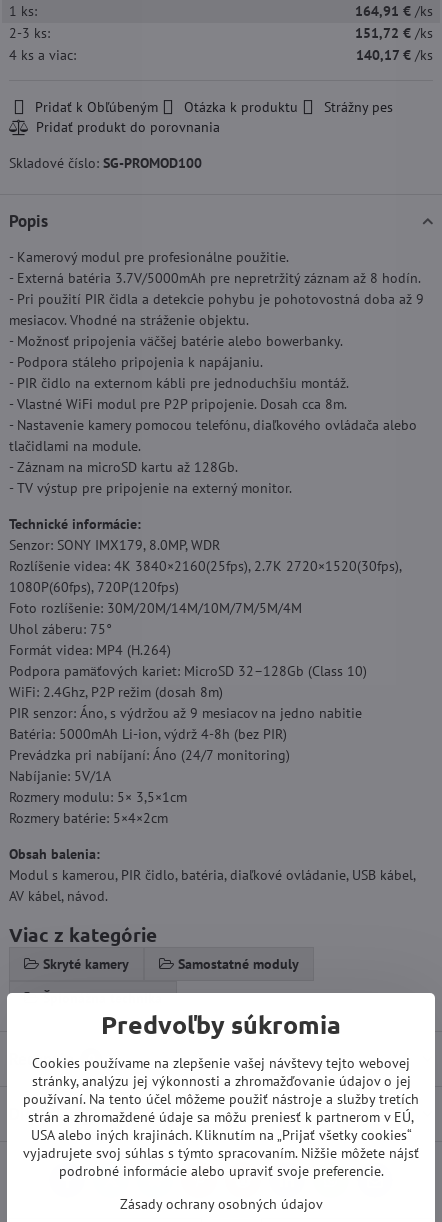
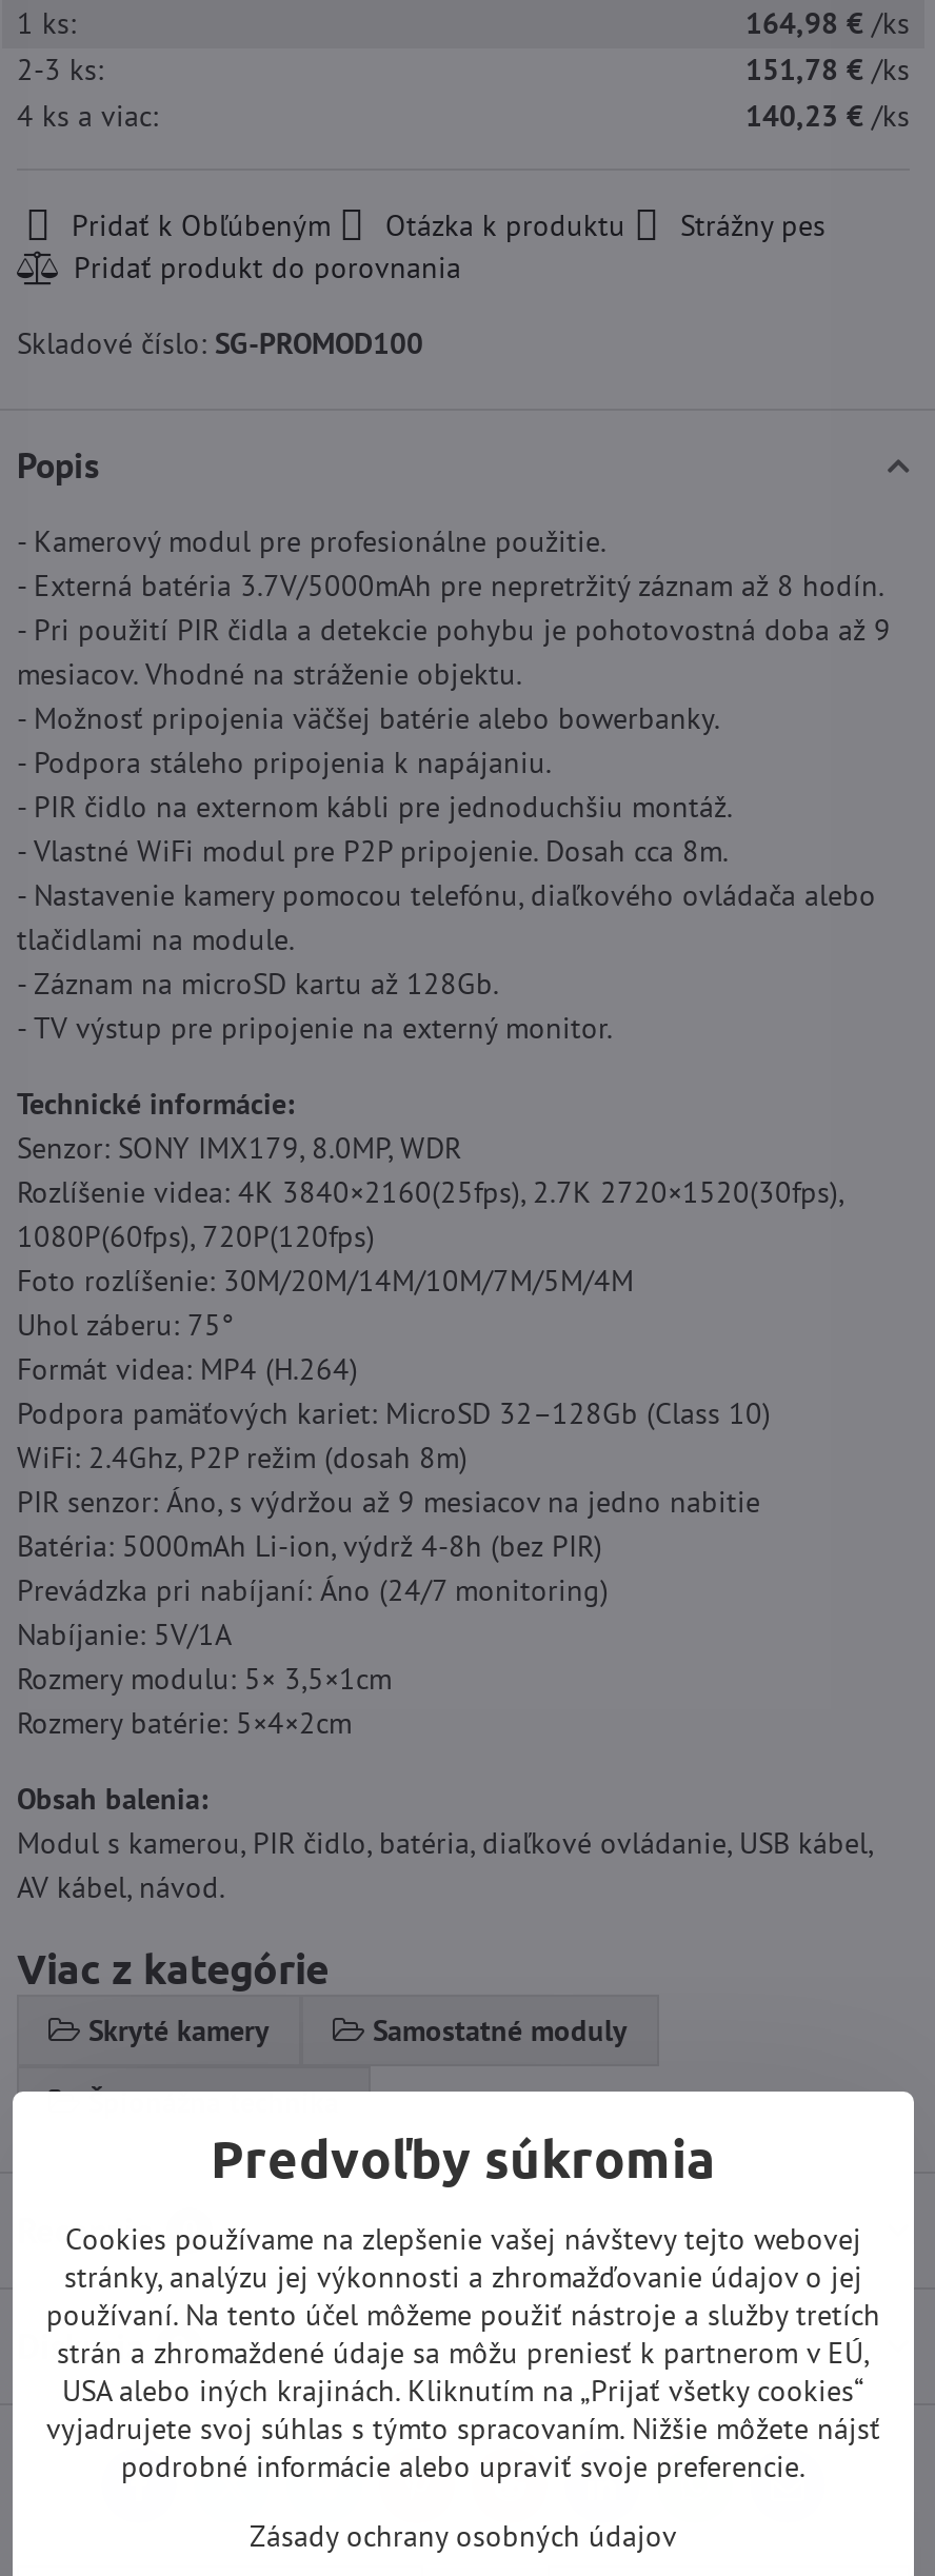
- 164,91 €/ks
+ 164,98 €/ks

- 151,72 €/ks
+ 151,78 €/ks

- 140,17 €/ks
+ 140,23 €/ks
